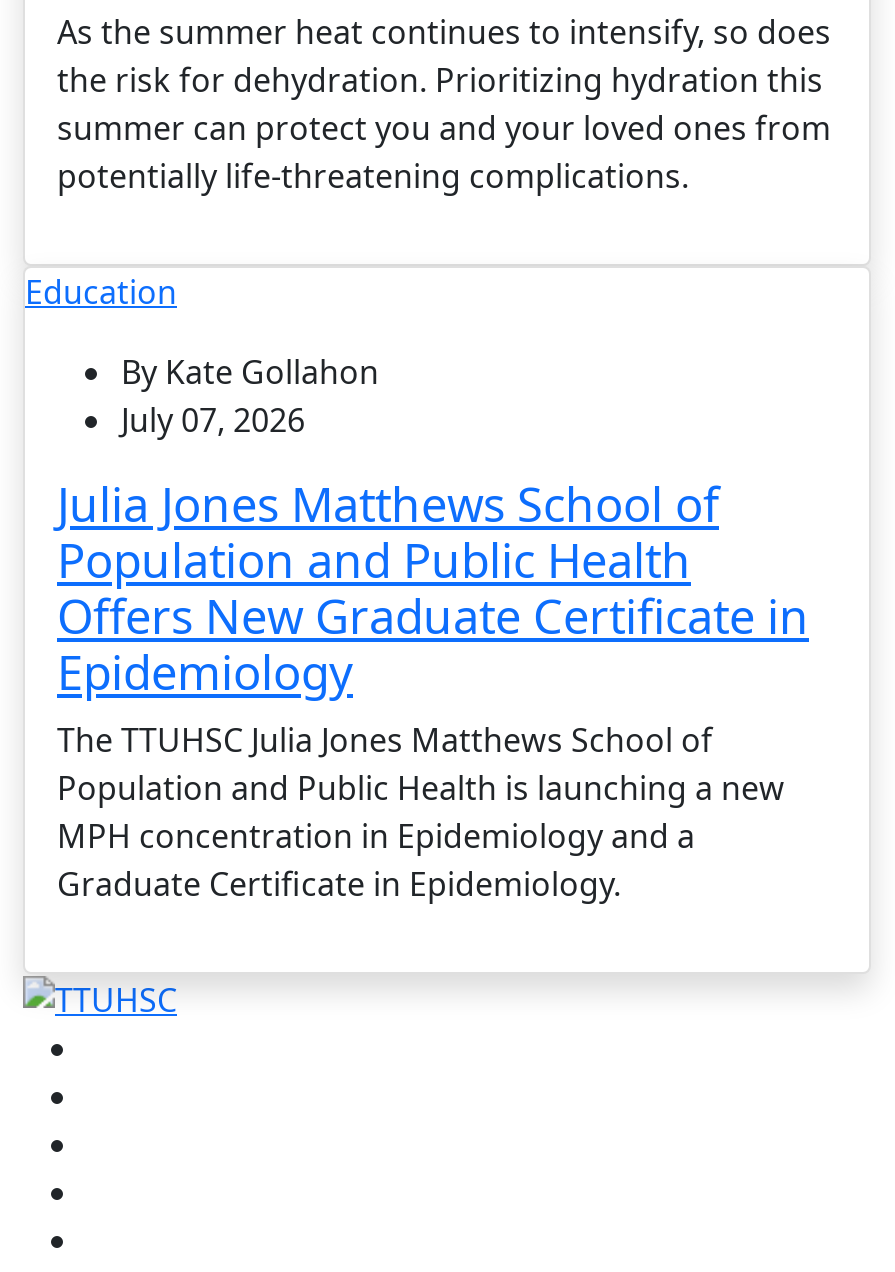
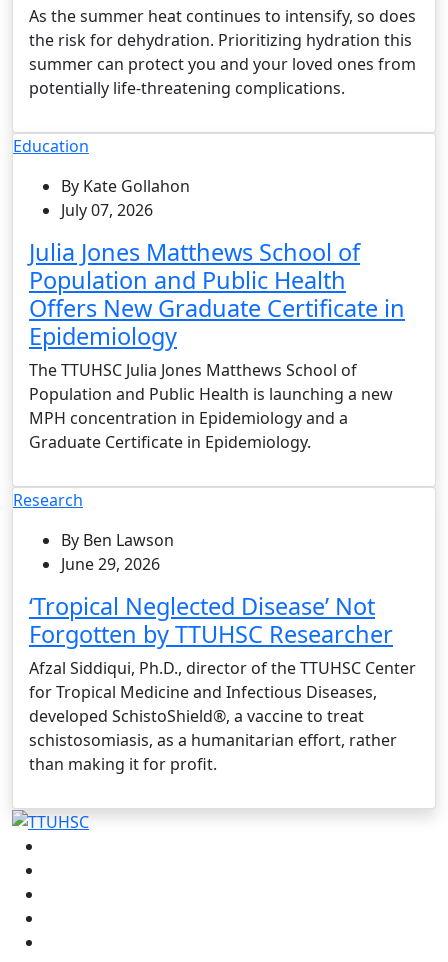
+ Research
+ By Ben Lawson
+ June 29, 2026
+ ‘Tropical Neglected Disease’ Not
+ Forgotten by TTUHSC Researcher
+ Afzal Siddiqui, Ph.D., director of the TTUHSC Center
+ for Tropical Medicine and Infectious Diseases,
+ developed SchistoShield®, a vaccine to treat
+ schistosomiasis, as a humanitarian effort, rather
+ than making it for profit.
